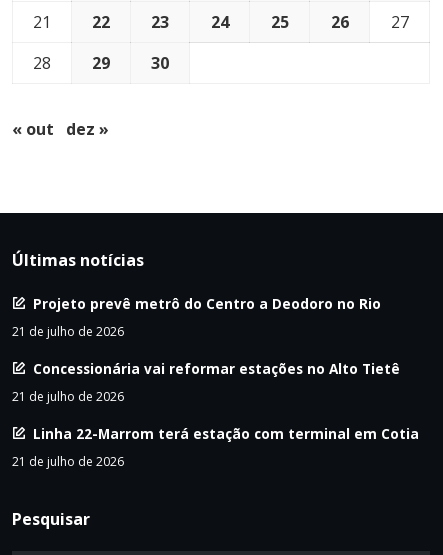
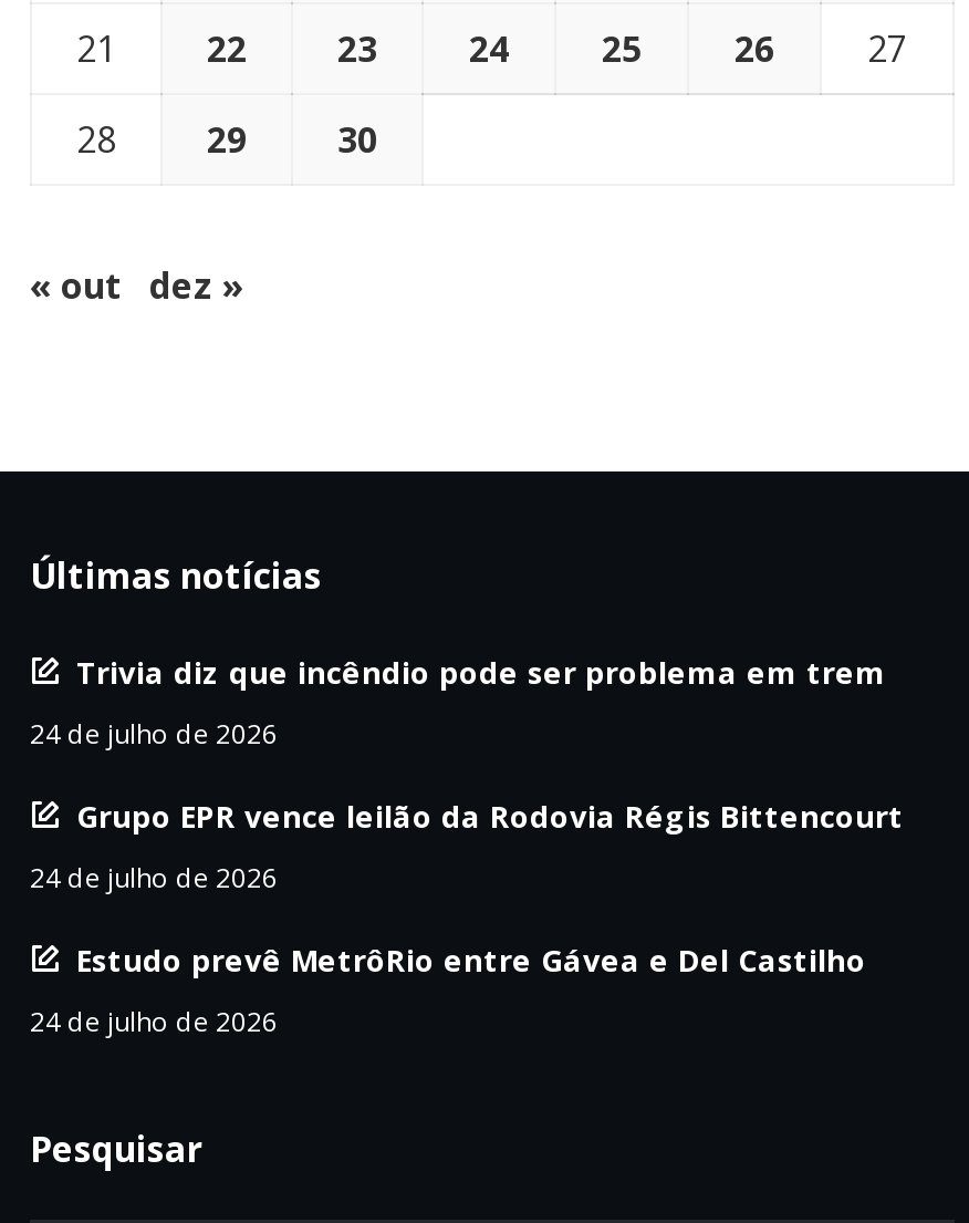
- Projeto prevê metrô do Centro a Deodoro no Rio
+ Trivia diz que incêndio pode ser problema em trem

- 21 de julho de 2026
+ 24 de julho de 2026

- Concessionária vai reformar estações no Alto Tietê
+ Grupo EPR vence leilão da Rodovia Régis Bittencourt

- 21 de julho de 2026
+ 24 de julho de 2026

- Linha 22-Marrom terá estação com terminal em Cotia
+ Estudo prevê MetrôRio entre Gávea e Del Castilho

- 21 de julho de 2026
+ 24 de julho de 2026
